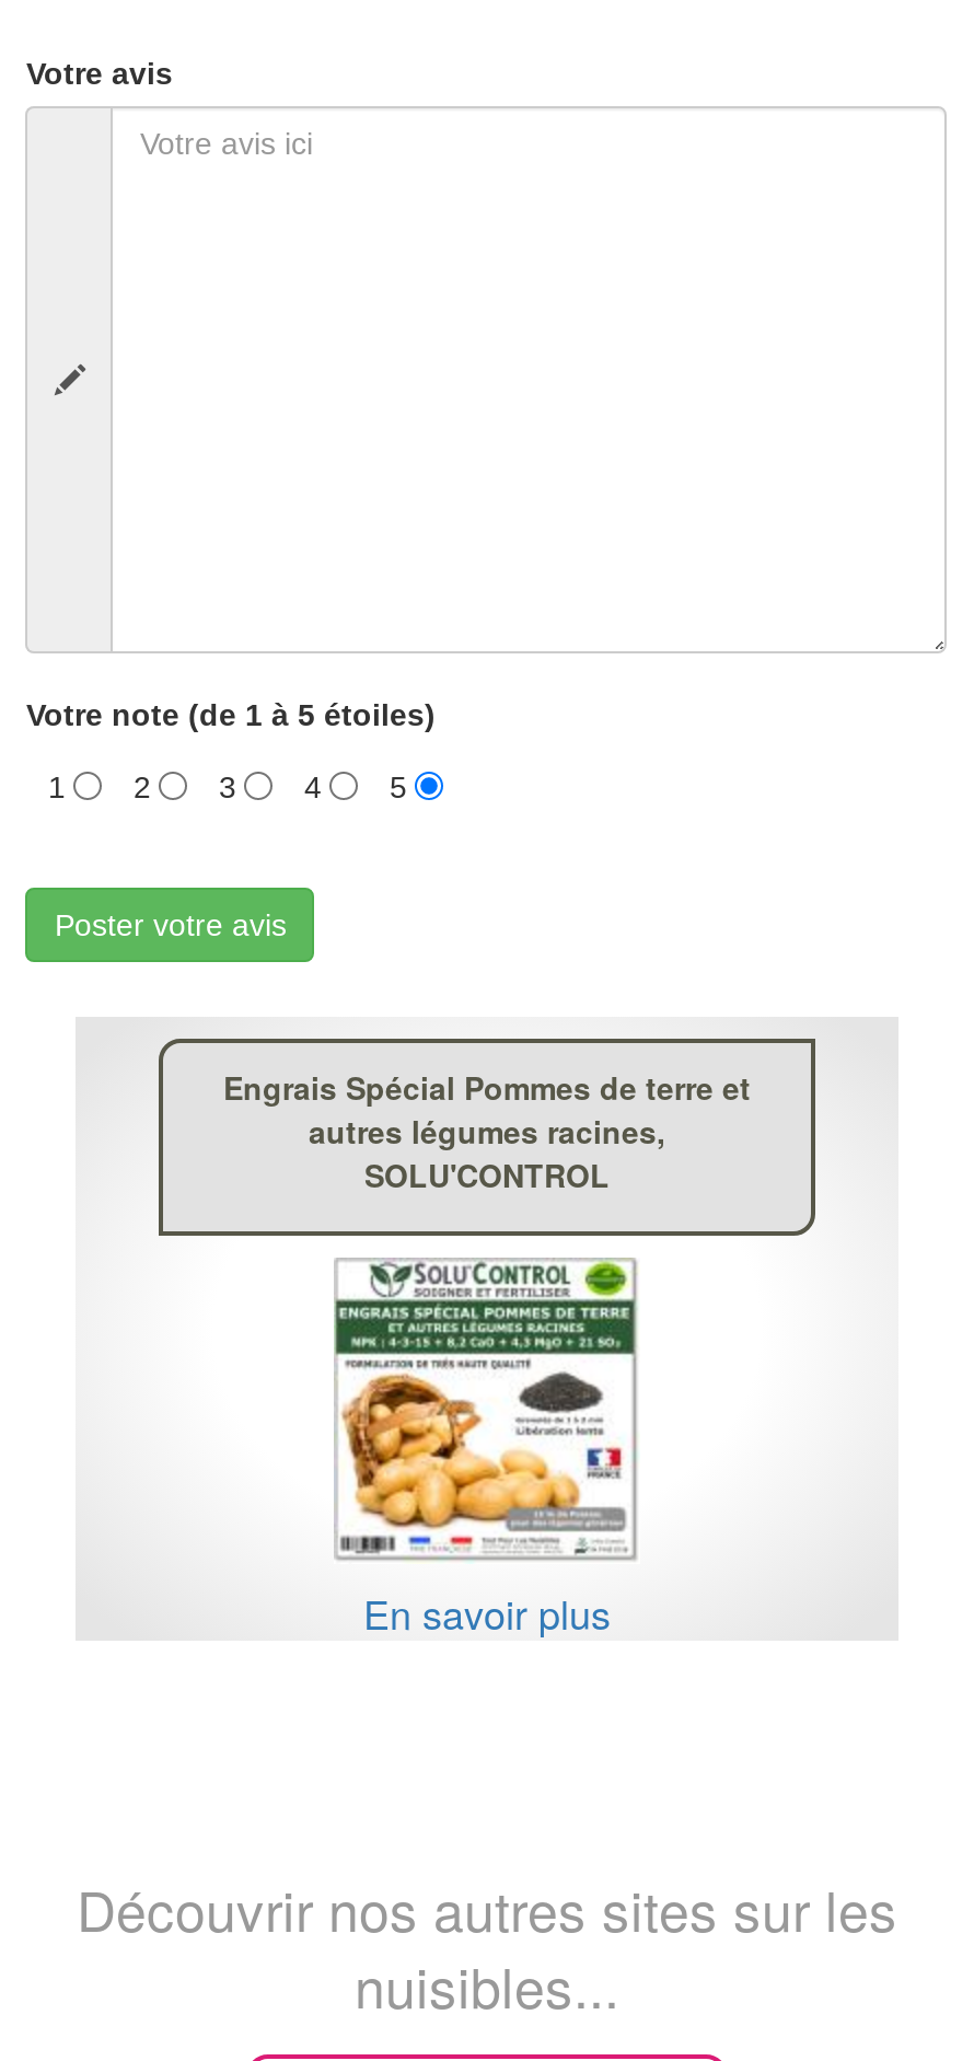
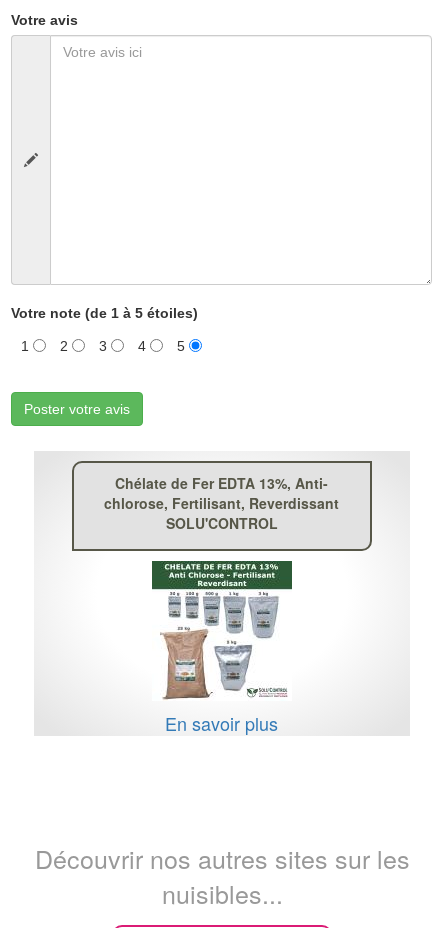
- Engrais Spécial Pommes de terre et
- autres légumes racines,
+ Chélate de Fer EDTA 13%, Anti-
+ chlorose, Fertilisant, Reverdissant

- [image]
+ [image]
